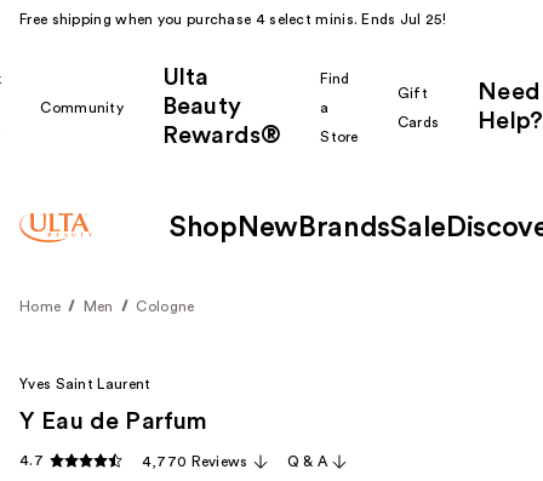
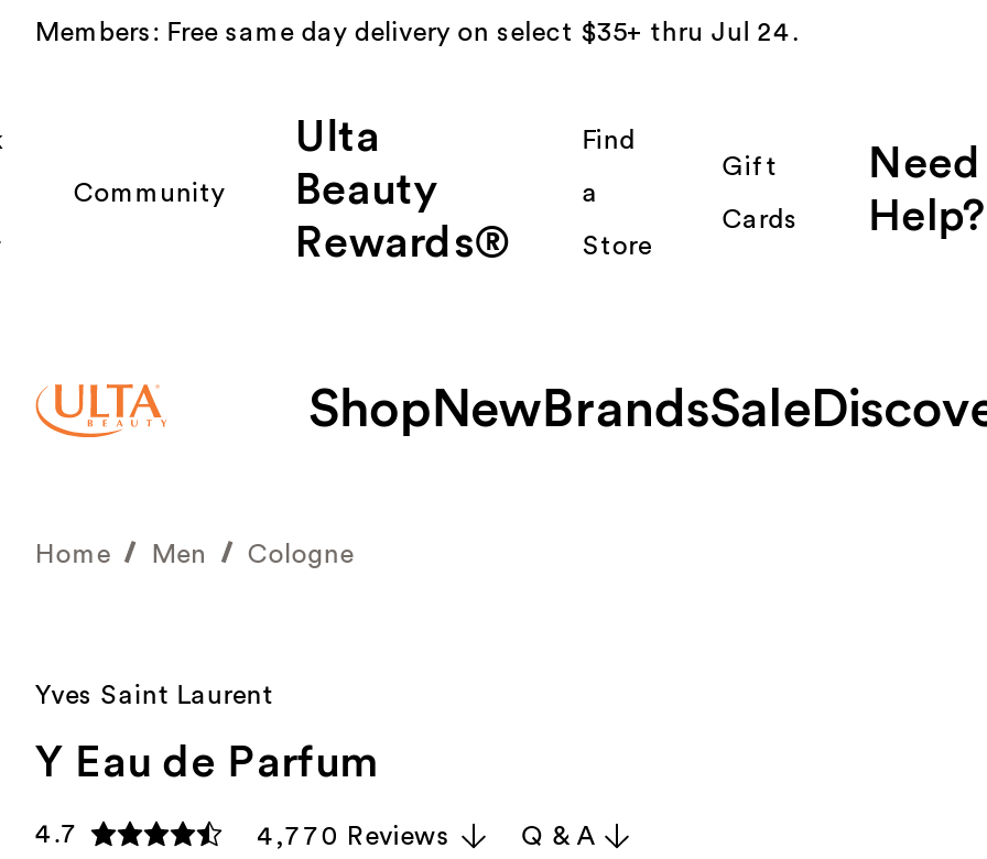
- Free shipping when you purchase 4 select minis. Ends Jul 25!
+ Members: Free same day delivery on select $35+ thru Jul 24.
